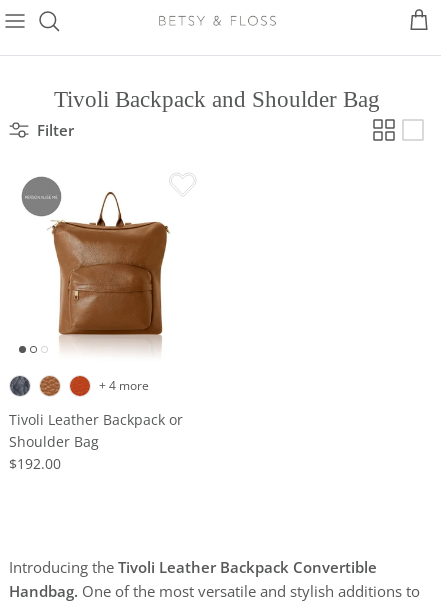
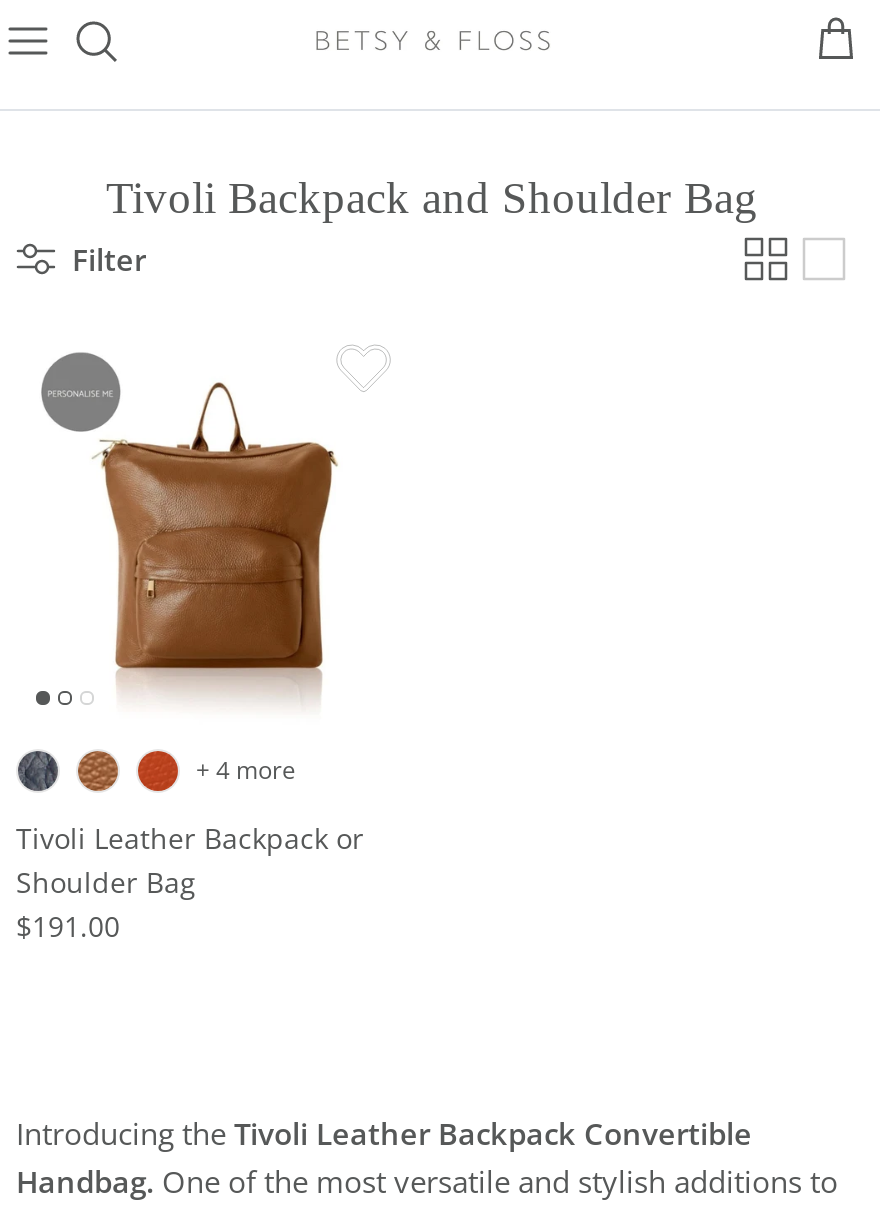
- $192.00
+ $191.00
